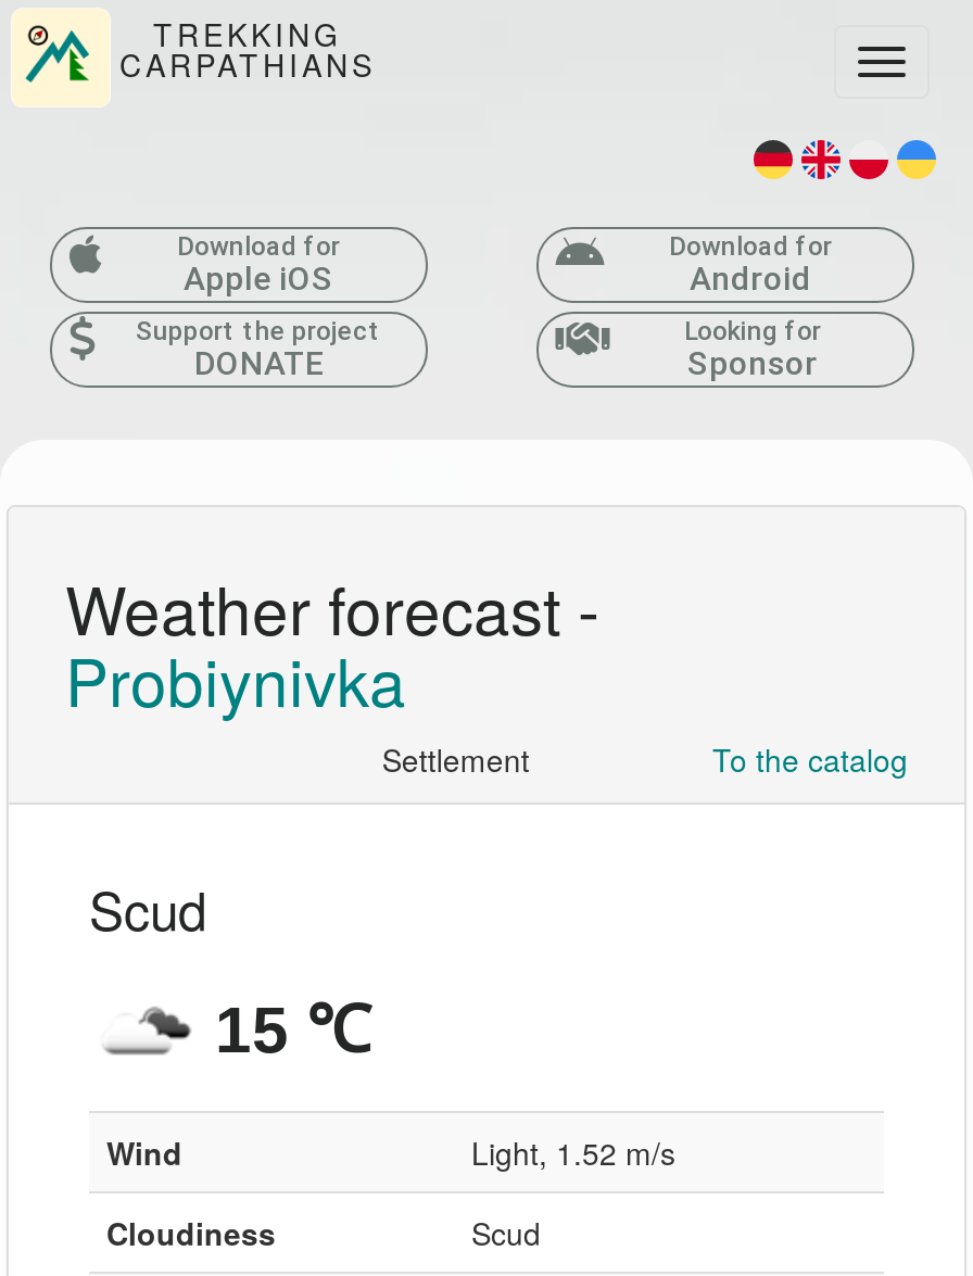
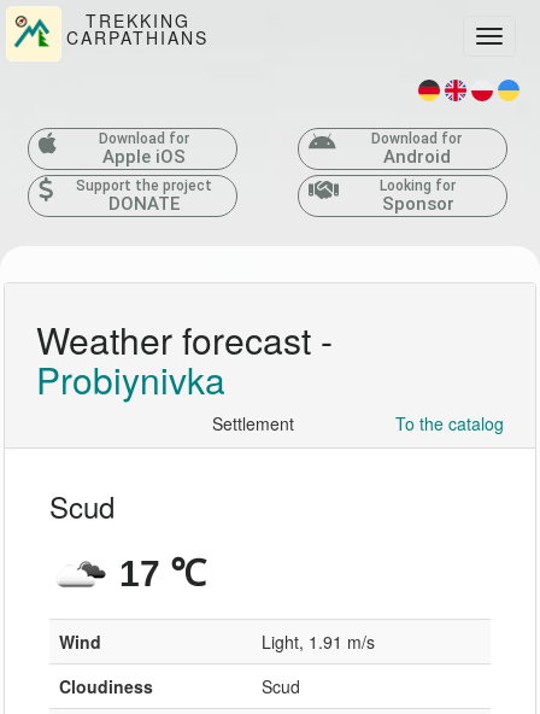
- 15 ℃
+ 17 ℃

- Light, 1.52 m/s
+ Light, 1.91 m/s
